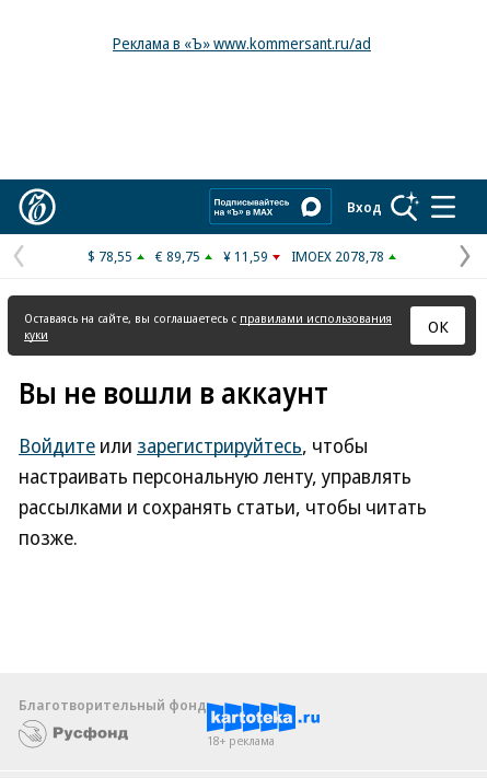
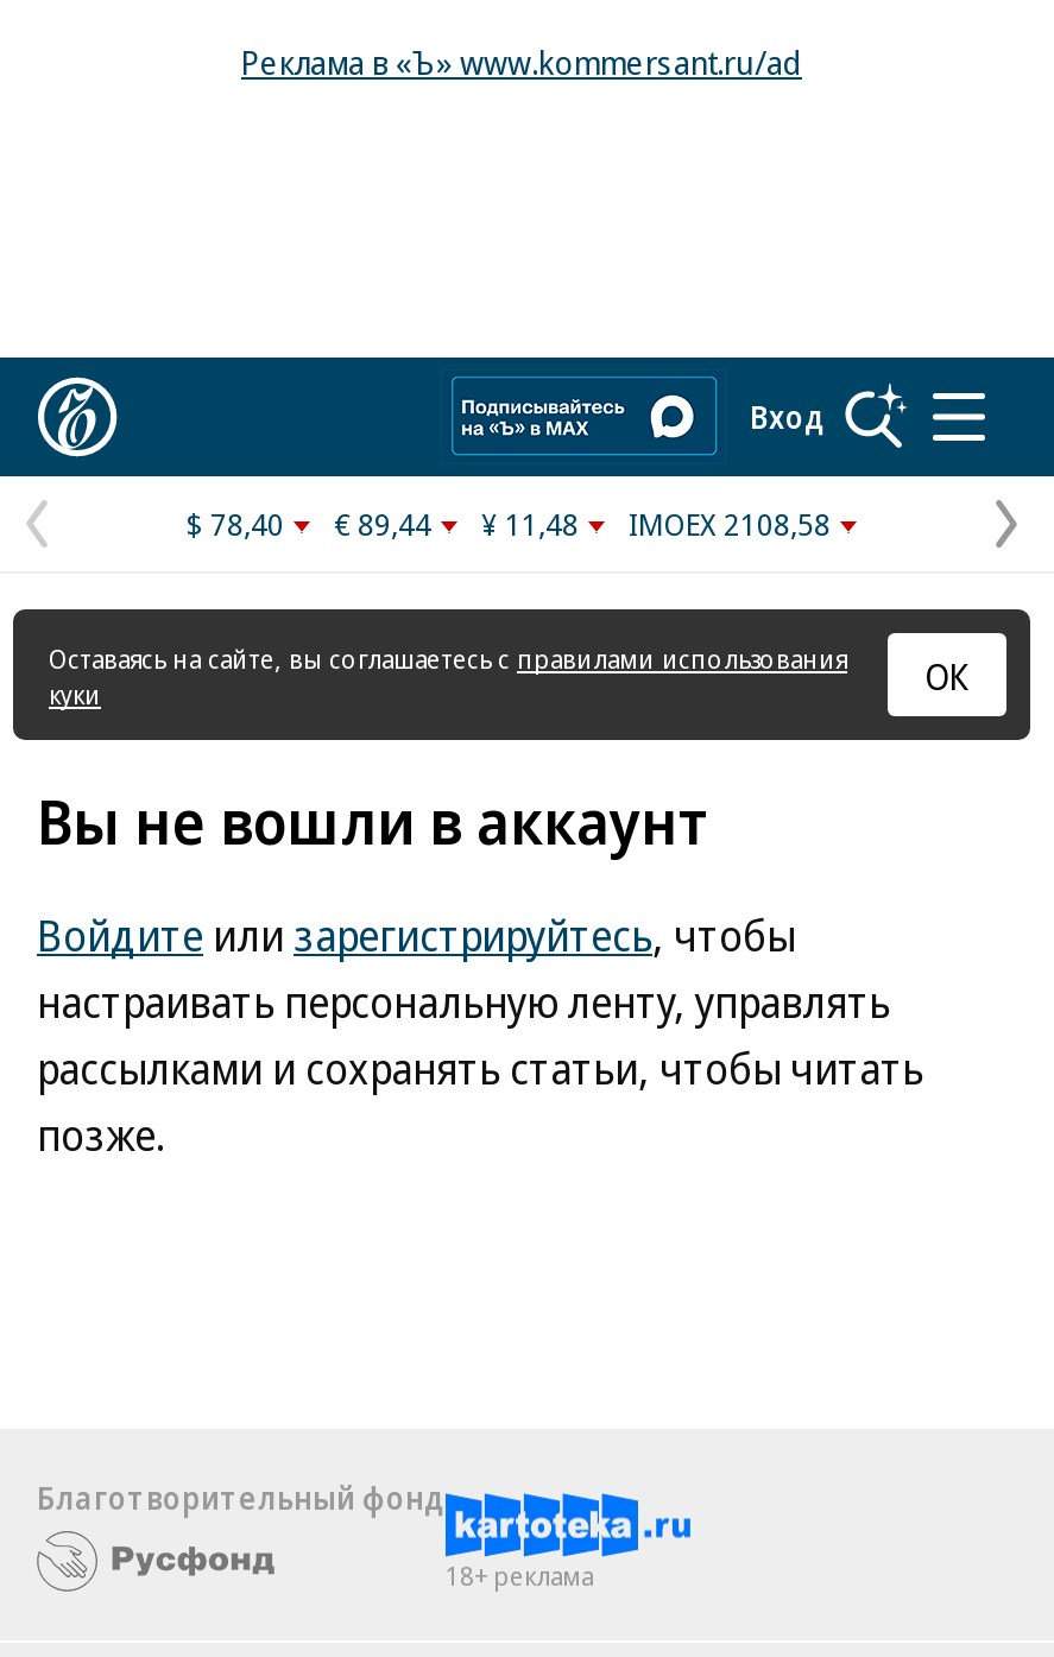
- $ 78,55
+ $ 78,40

- € 89,75
+ € 89,44

- ¥ 11,59
+ ¥ 11,48

- IMOEX 2078,78
+ IMOEX 2108,58
